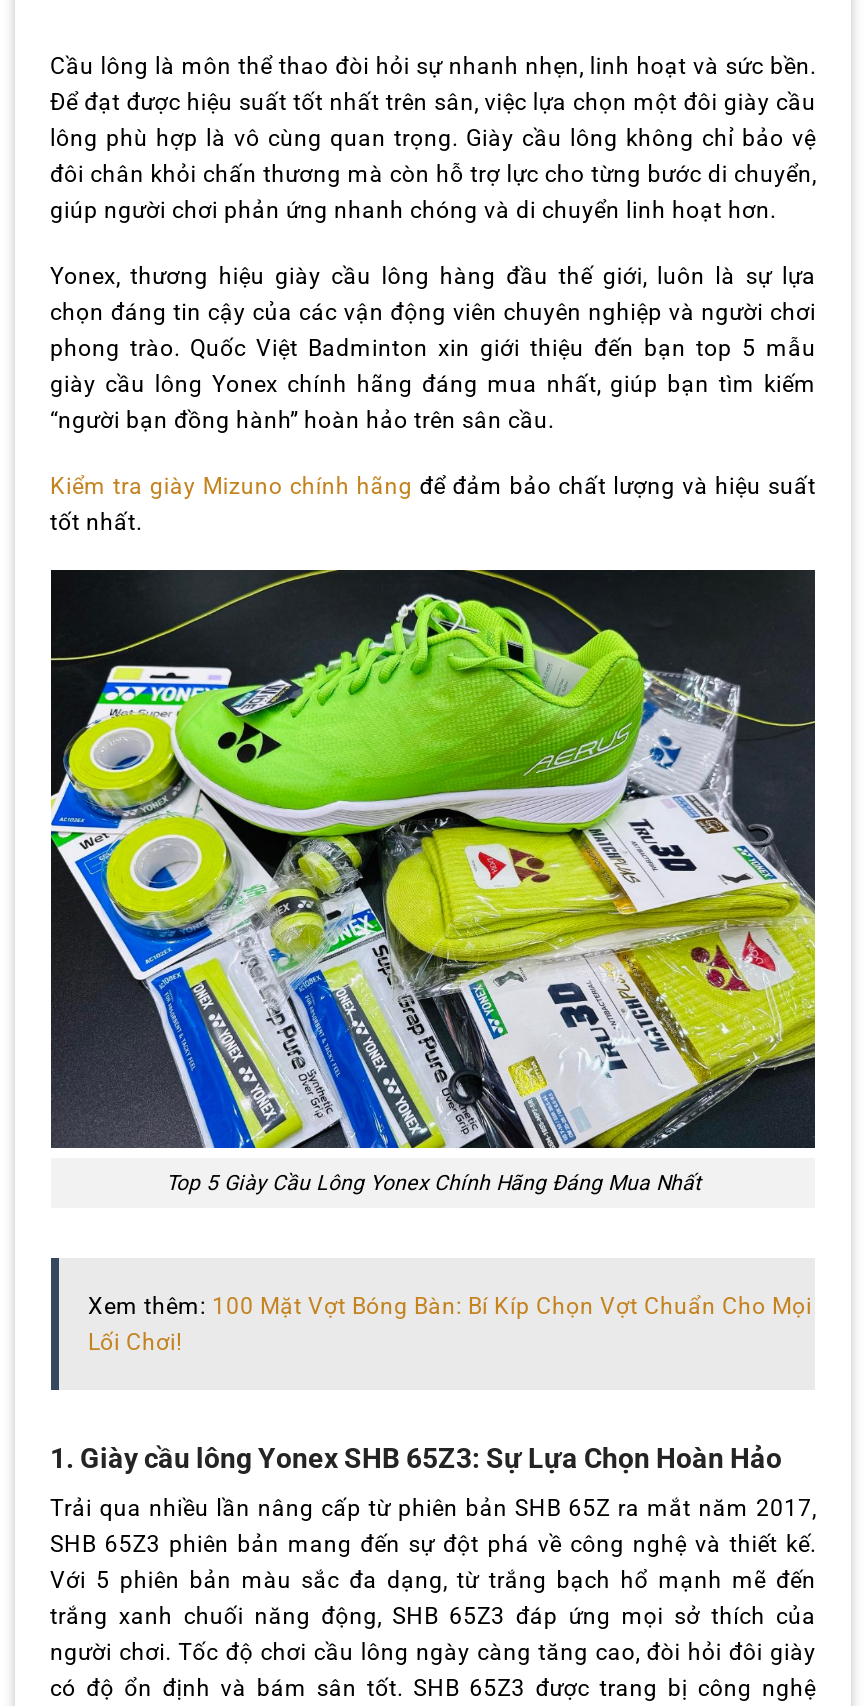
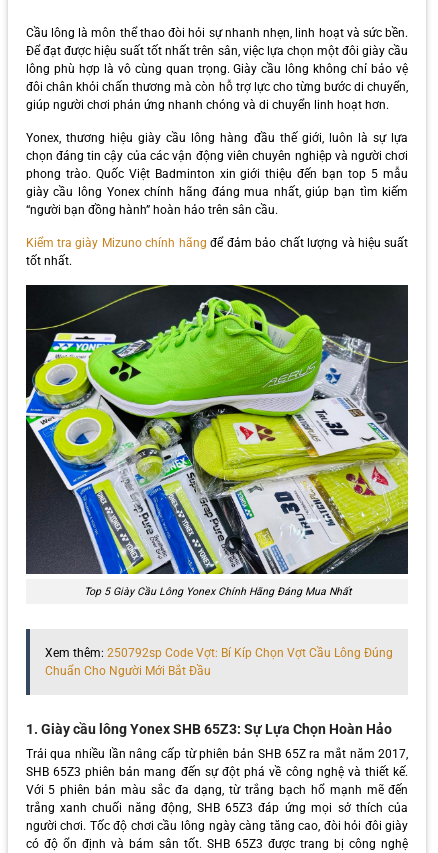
- Xem thêm: 100 Mặt Vợt Bóng Bàn: Bí Kíp Chọn Vợt Chuẩn Cho Mọi
- Lối Chơi!
+ Xem thêm: 250792sp Code Vợt: Bí Kíp Chọn Vợt Cầu Lông Đúng
+ Chuẩn Cho Người Mới Bắt Đầu
